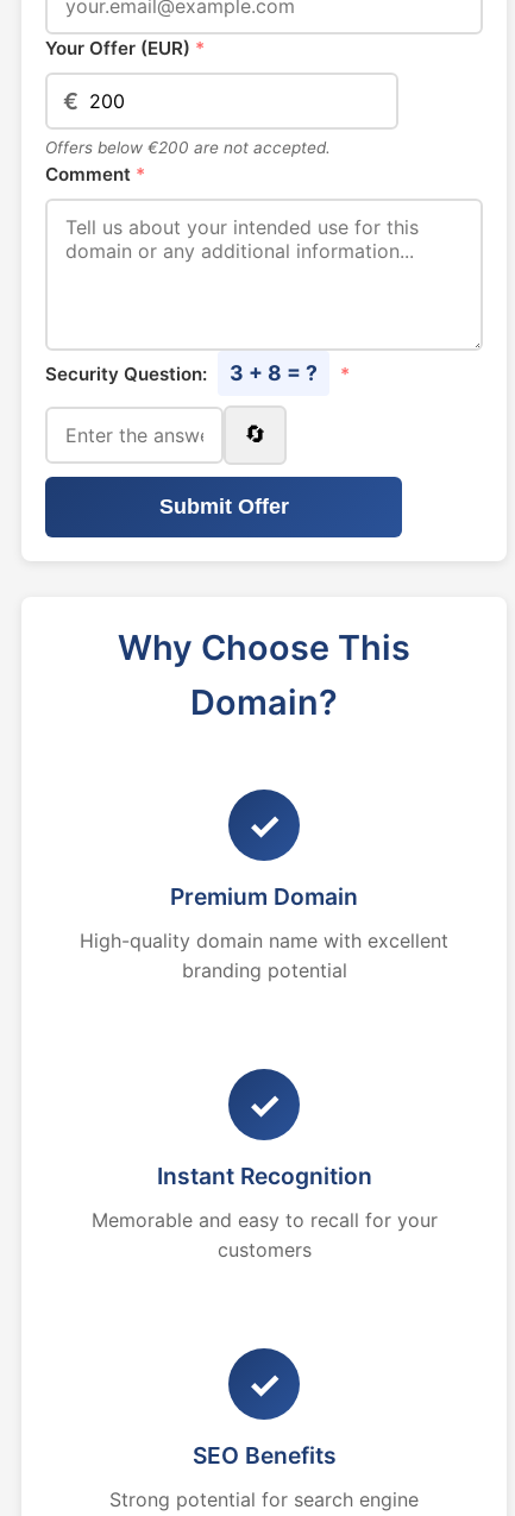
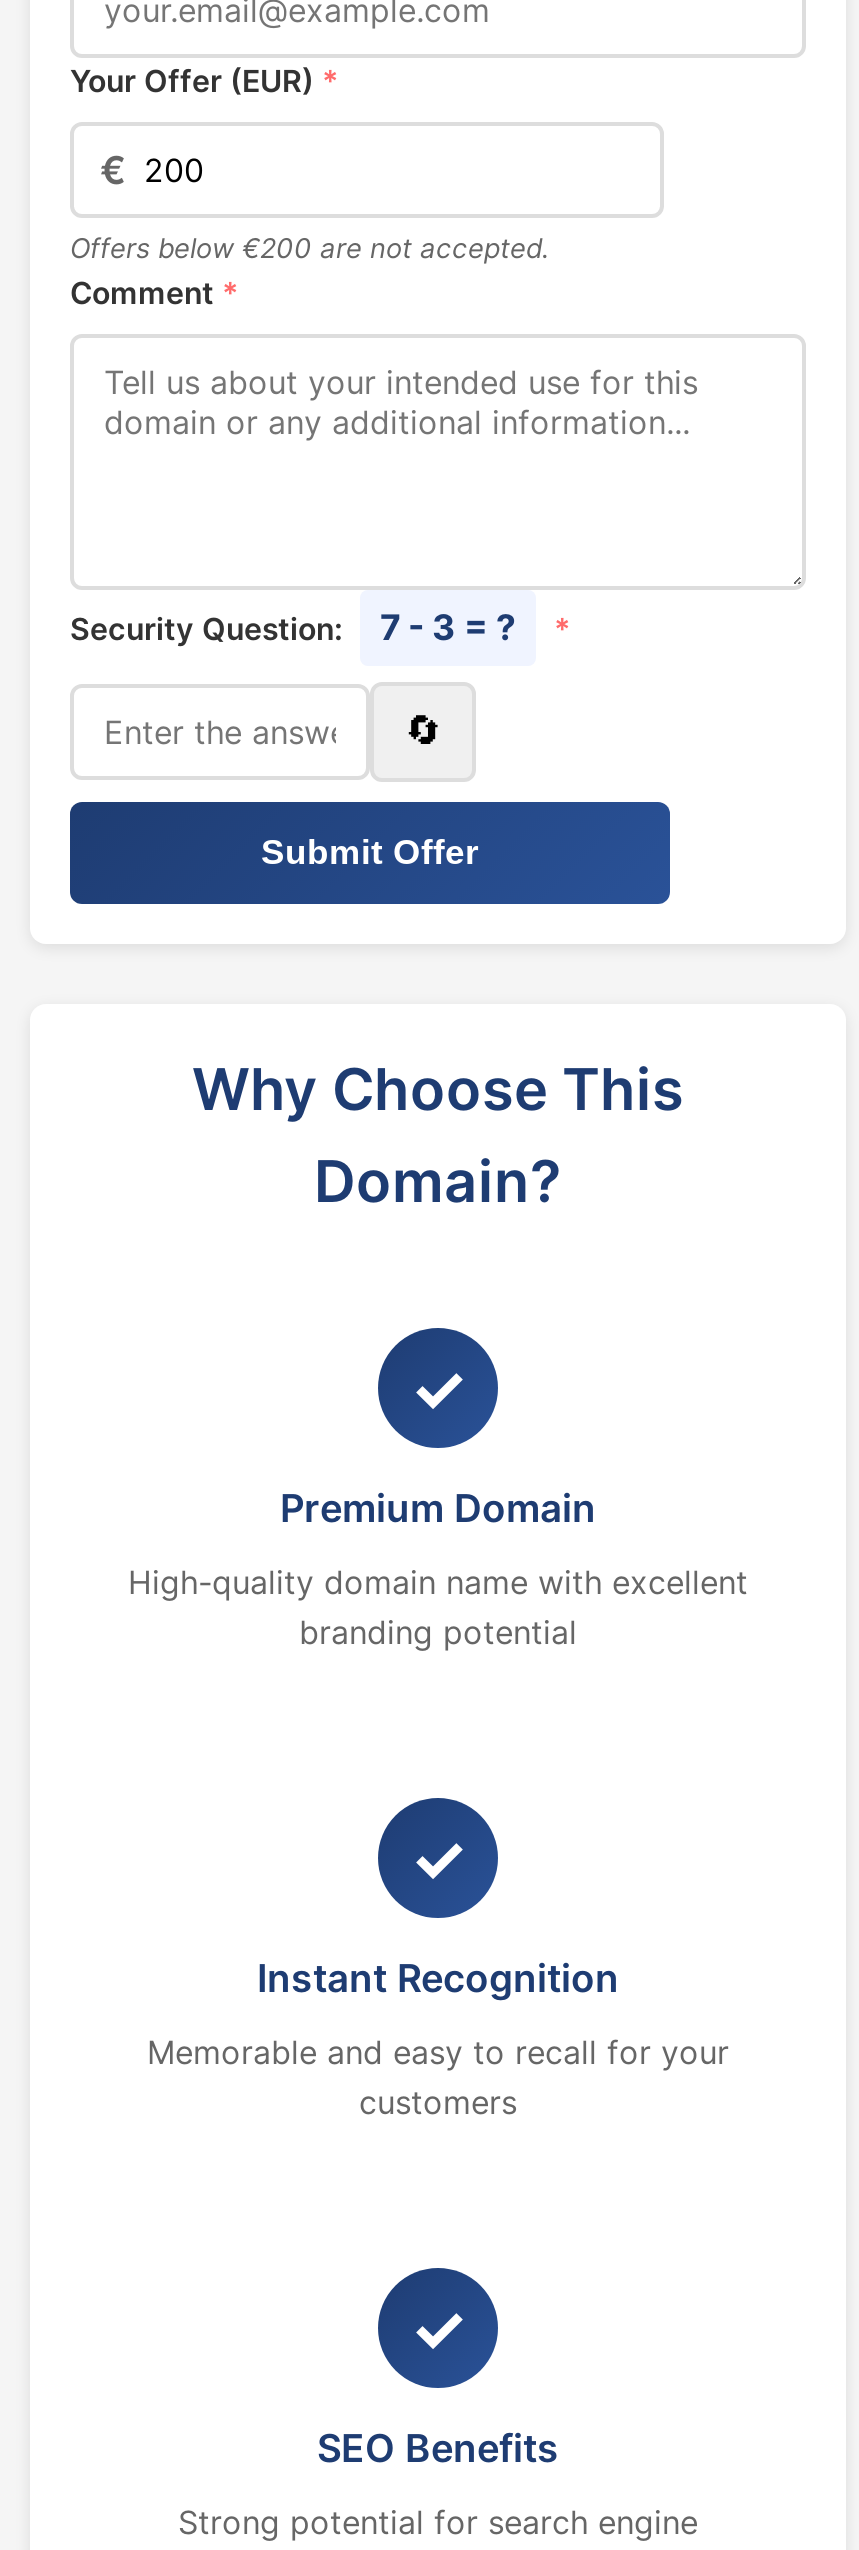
- 3 + 8 = ?
+ 7 - 3 = ?
